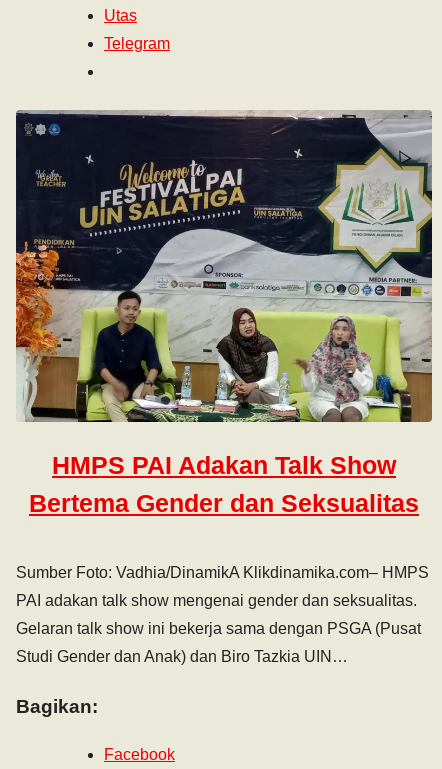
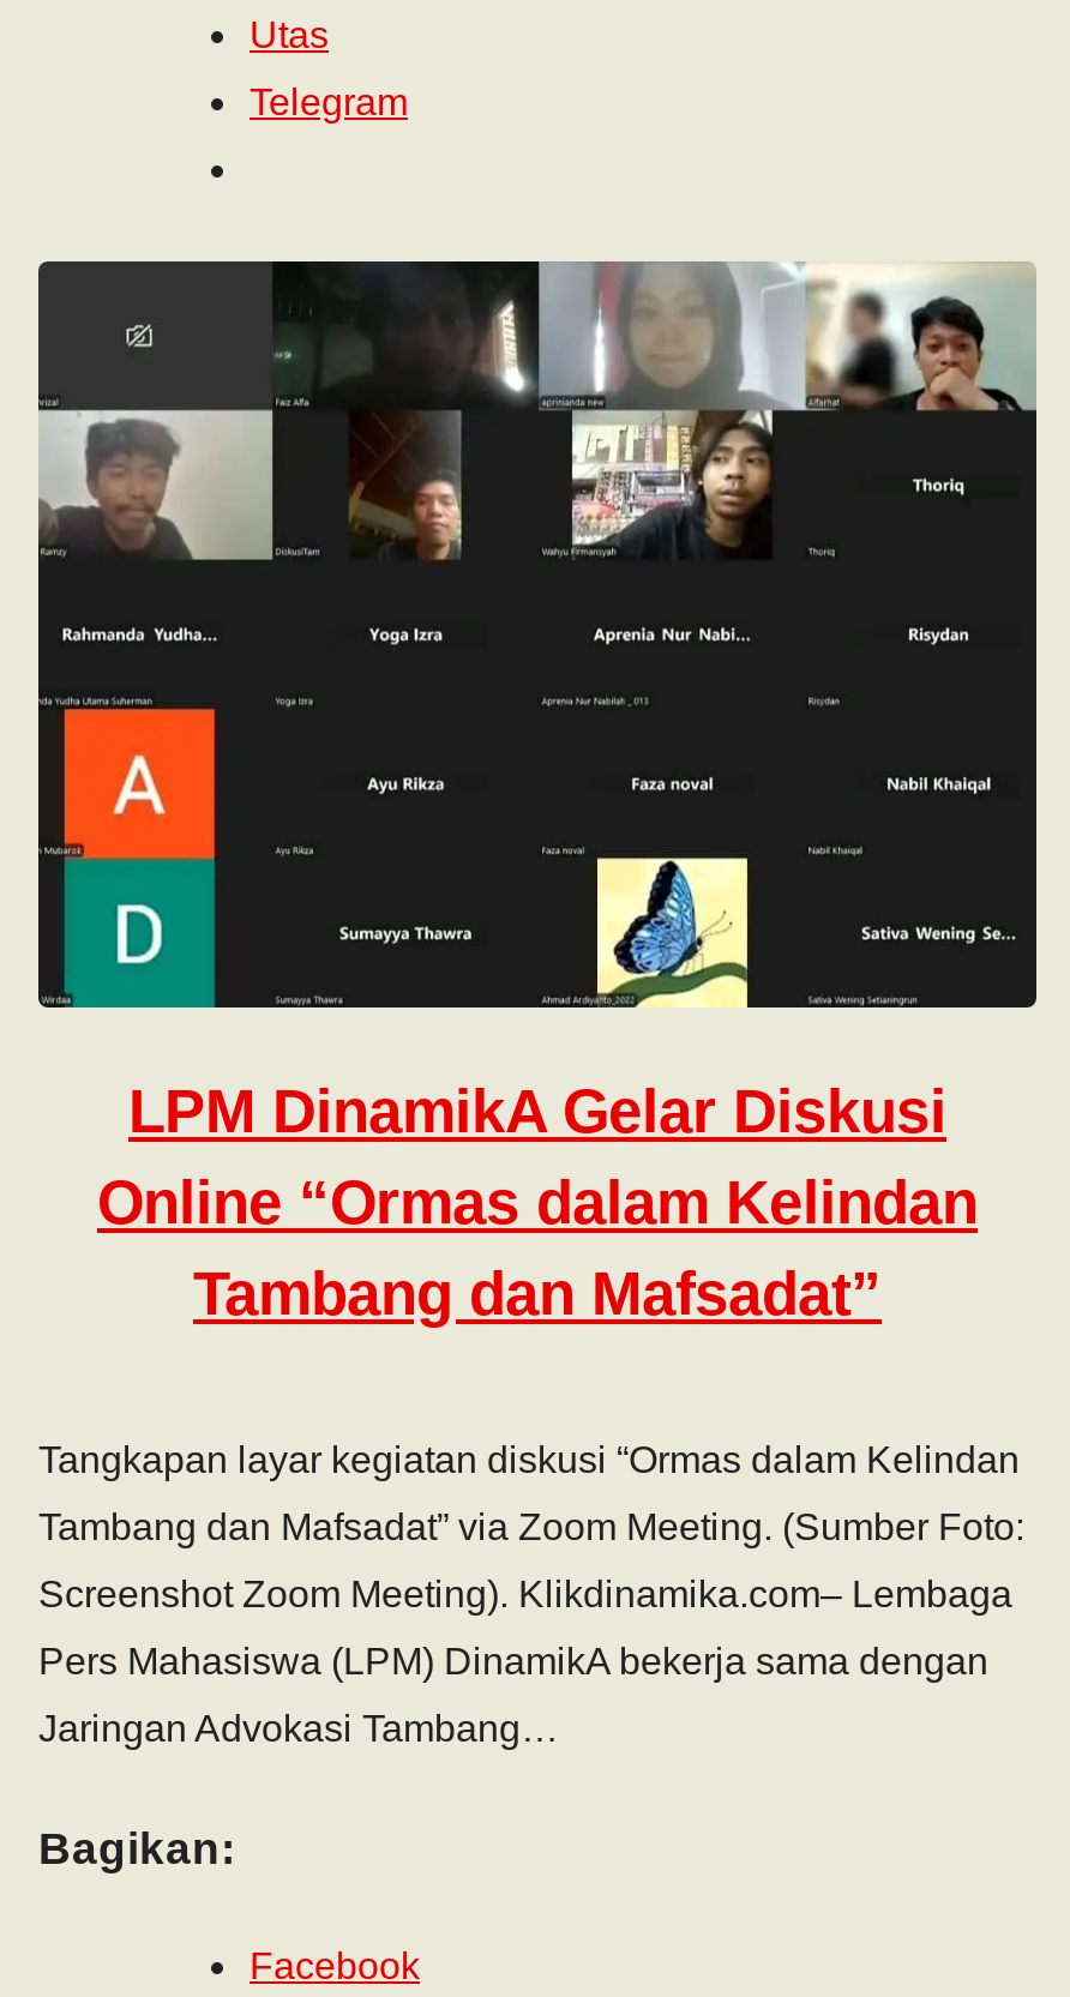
- [image]
- HMPS PAI Adakan Talk Show
- Bertema Gender dan Seksualitas
- Sumber Foto: Vadhia/DinamikA Klikdinamika.com– HMPS
- PAI adakan talk show mengenai gender dan seksualitas.
- Gelaran talk show ini bekerja sama dengan PSGA (Pusat
- Studi Gender dan Anak) dan Biro Tazkia UIN…
+ [image]
+ LPM DinamikA Gelar Diskusi
+ Online “Ormas dalam Kelindan
+ Tambang dan Mafsadat”
+ Tangkapan layar kegiatan diskusi “Ormas dalam Kelindan
+ Tambang dan Mafsadat” via Zoom Meeting. (Sumber Foto:
+ Screenshot Zoom Meeting). Klikdinamika.com– Lembaga
+ Pers Mahasiswa (LPM) DinamikA bekerja sama dengan
+ Jaringan Advokasi Tambang…
